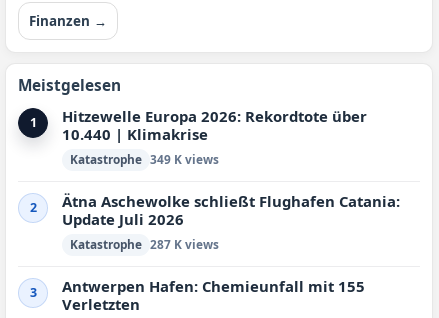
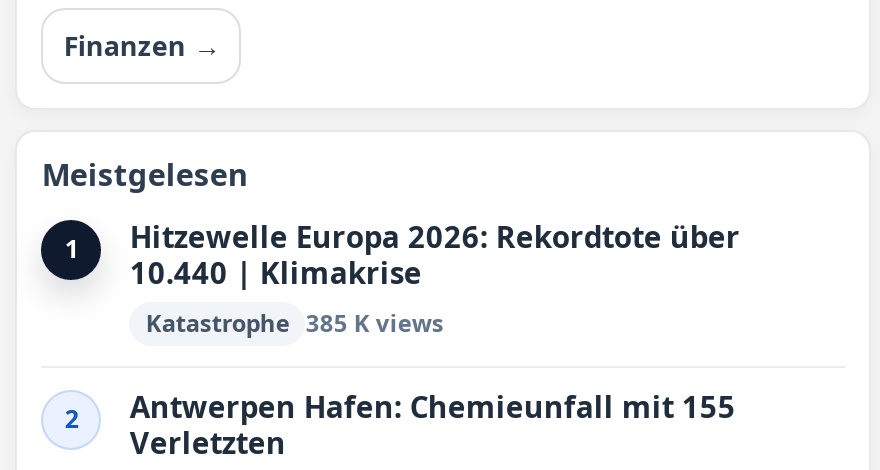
- Katastrophe 349 K views
+ Katastrophe 385 K views

- Ätna Aschewolke schließt Flughafen Catania:
- Update Juli 2026
- Katastrophe 287 K views
- 3
